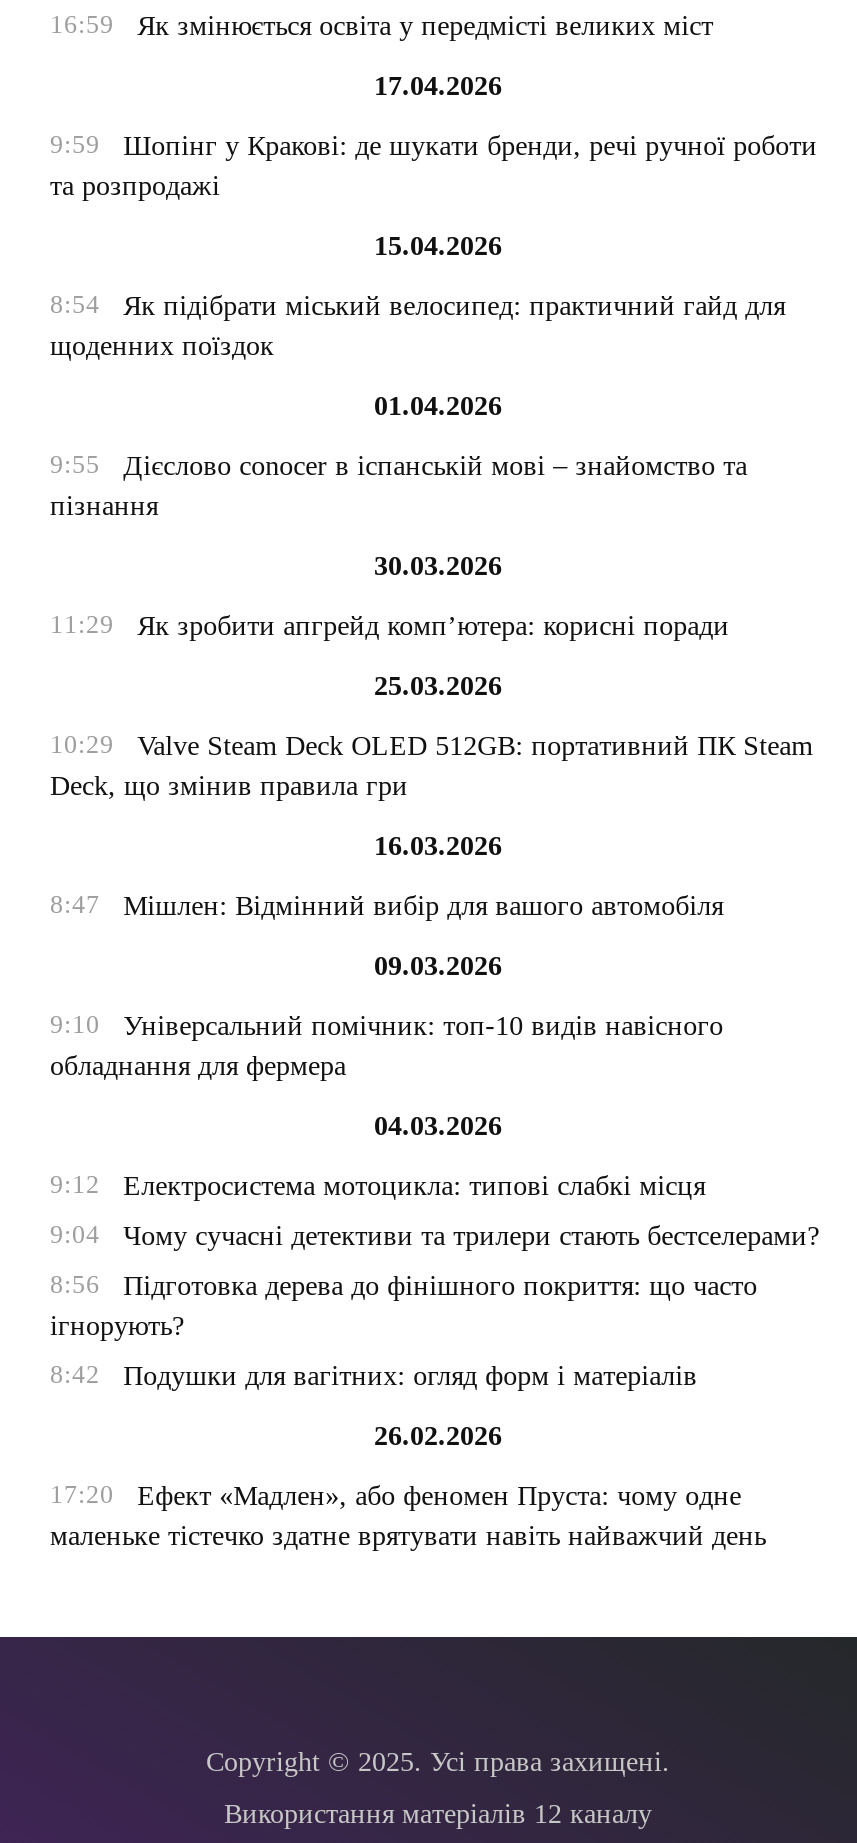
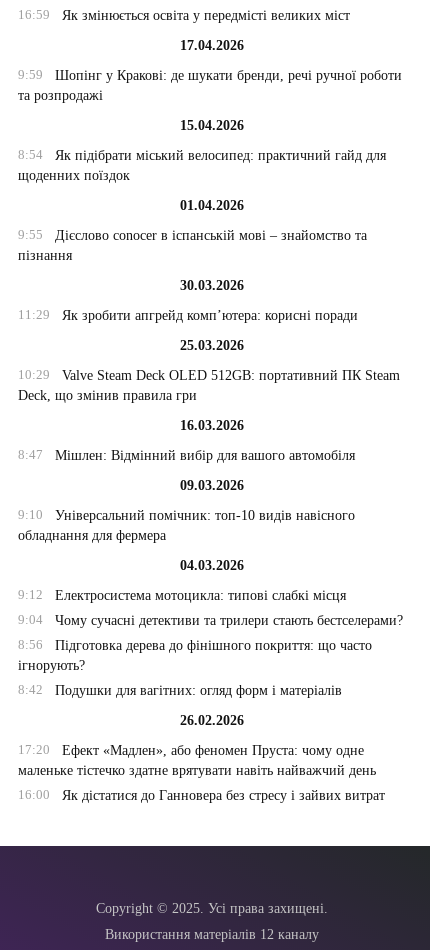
+ 16:00
+ Як дістатися до Ганновера без стресу і зайвих витрат
